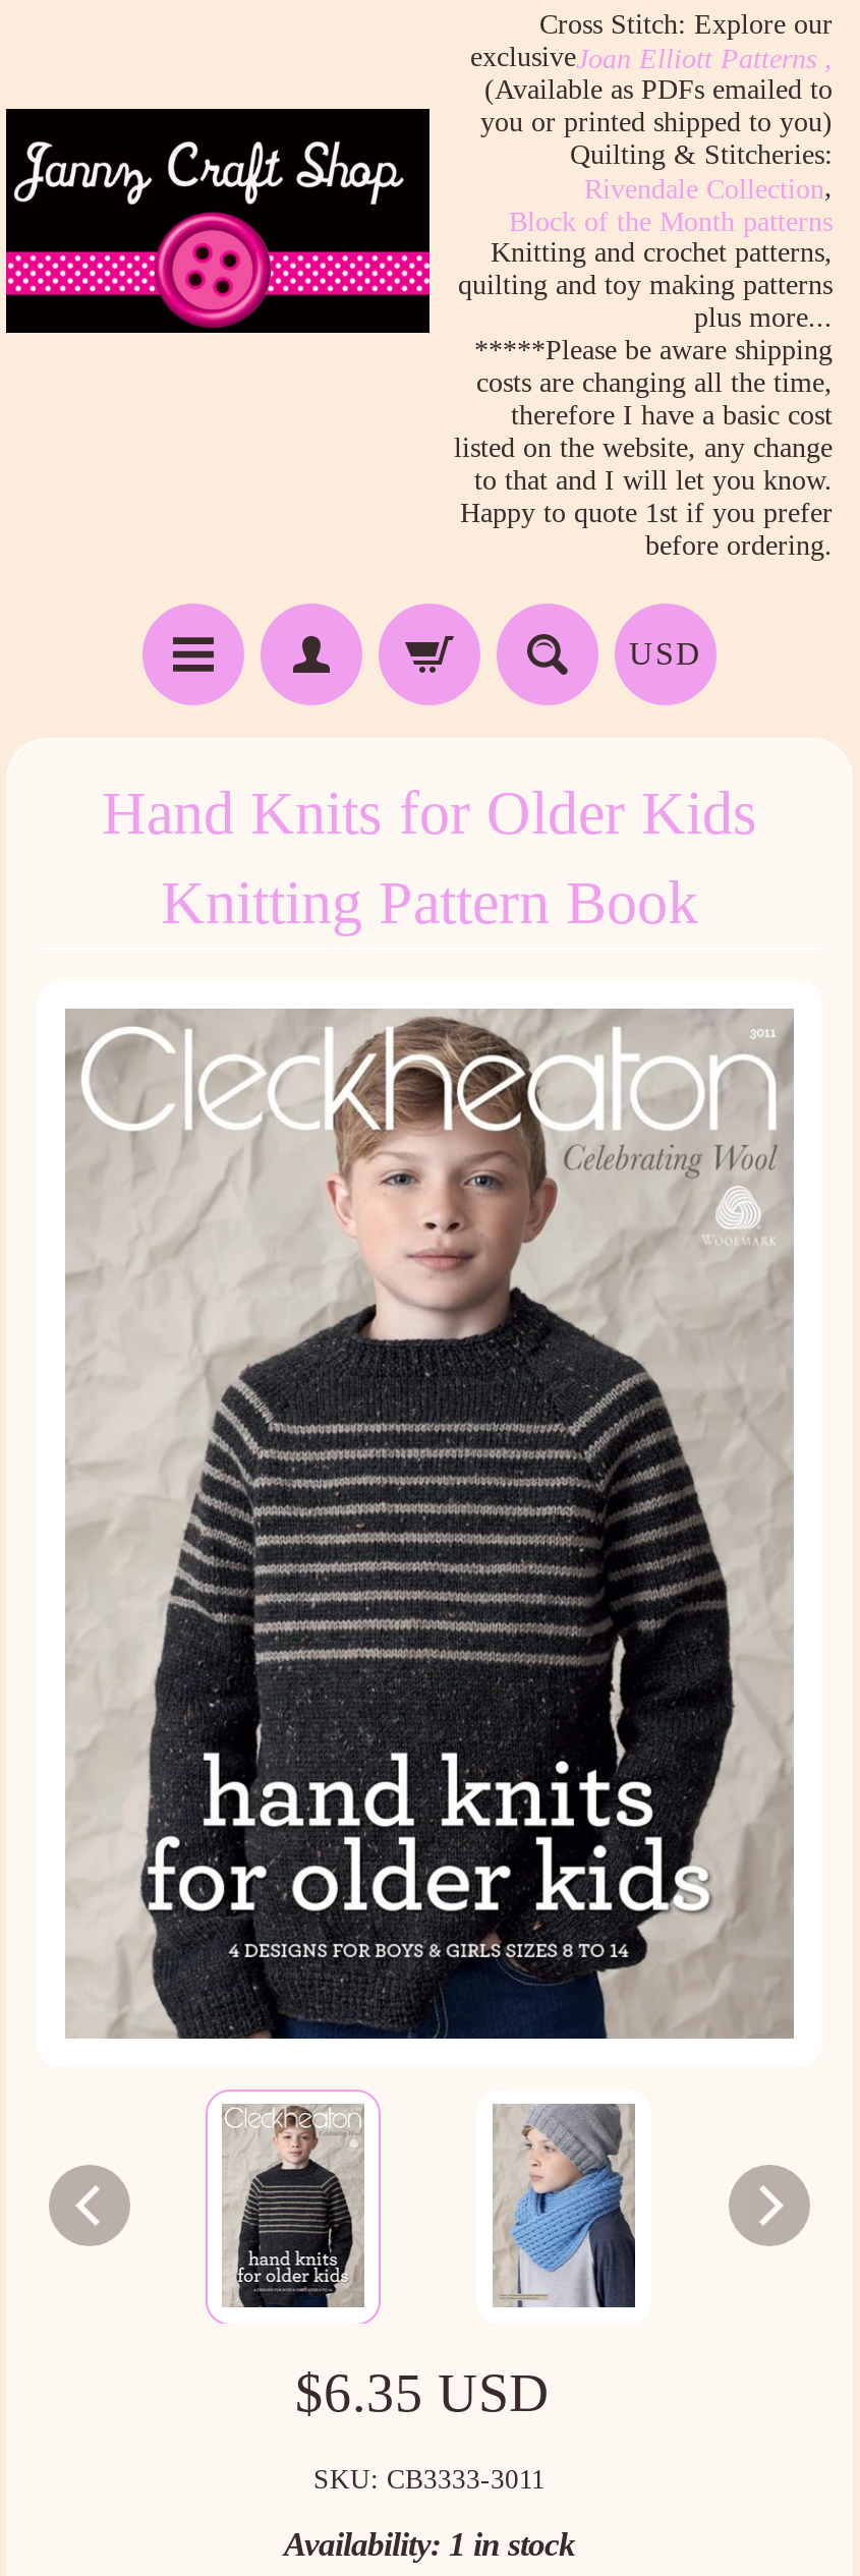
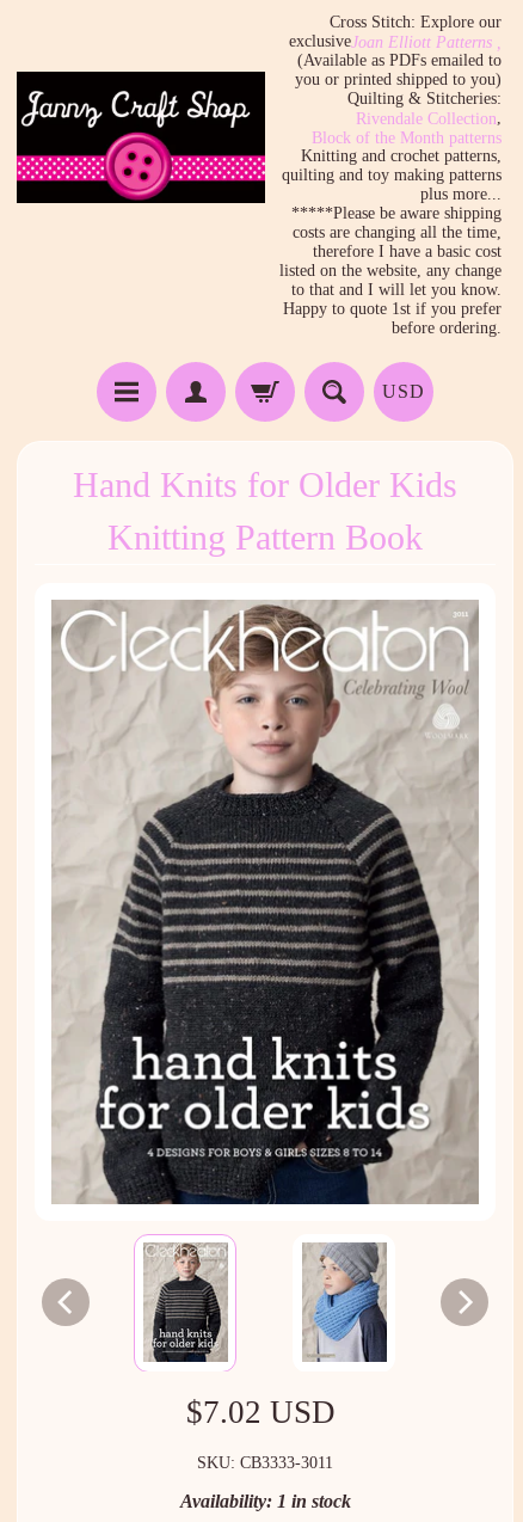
- $6.35 USD
+ $7.02 USD
